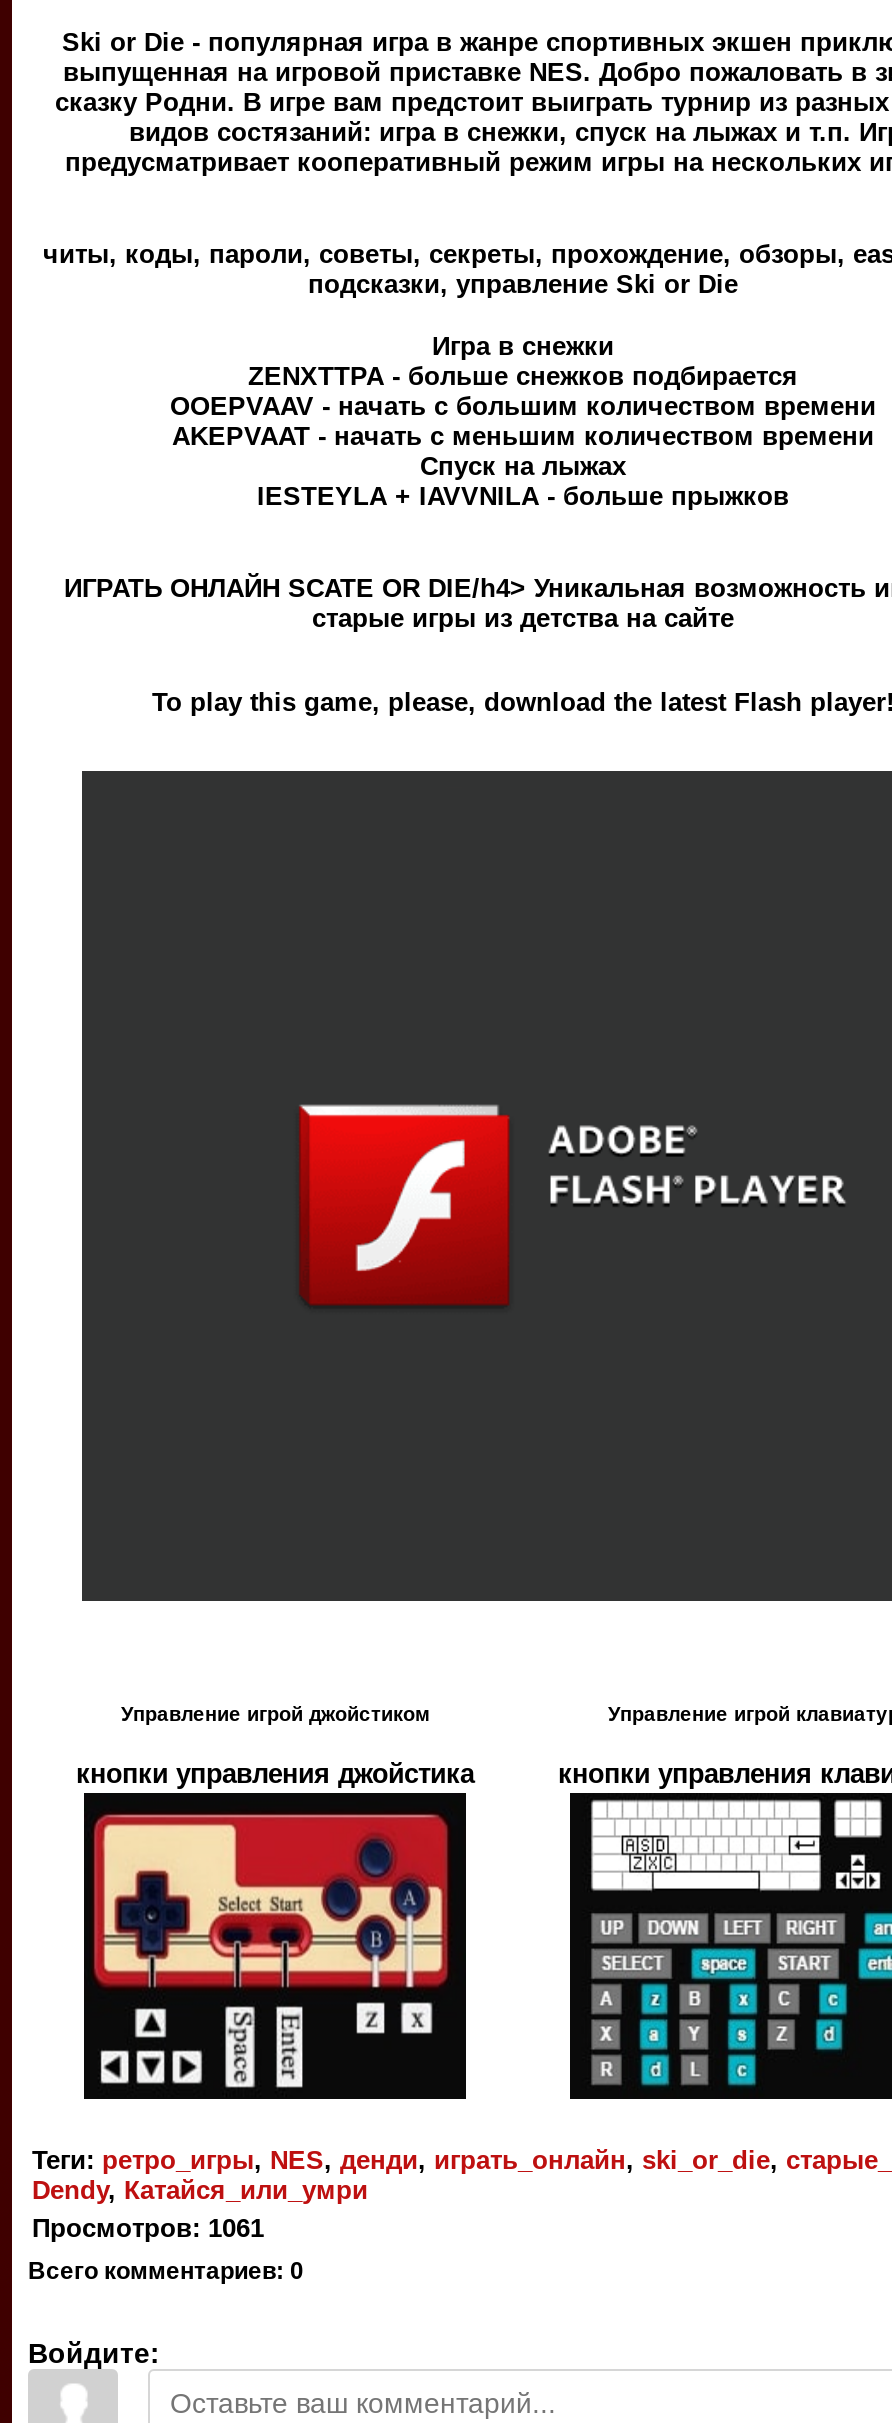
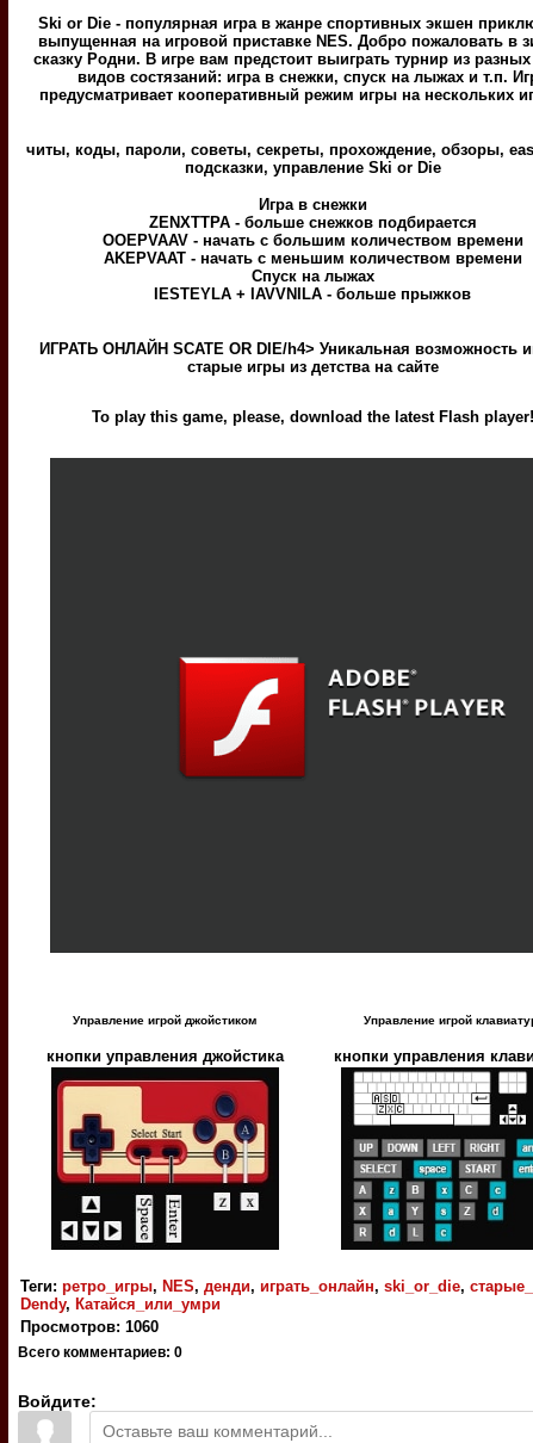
- Просмотров: 1061
+ Просмотров: 1060
